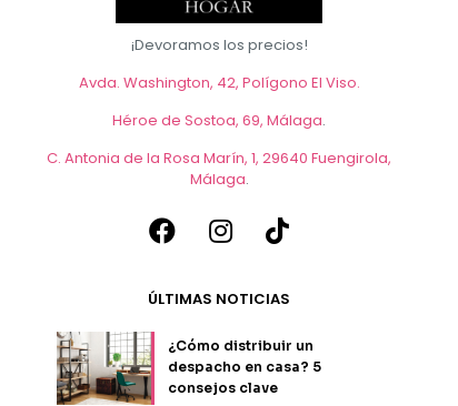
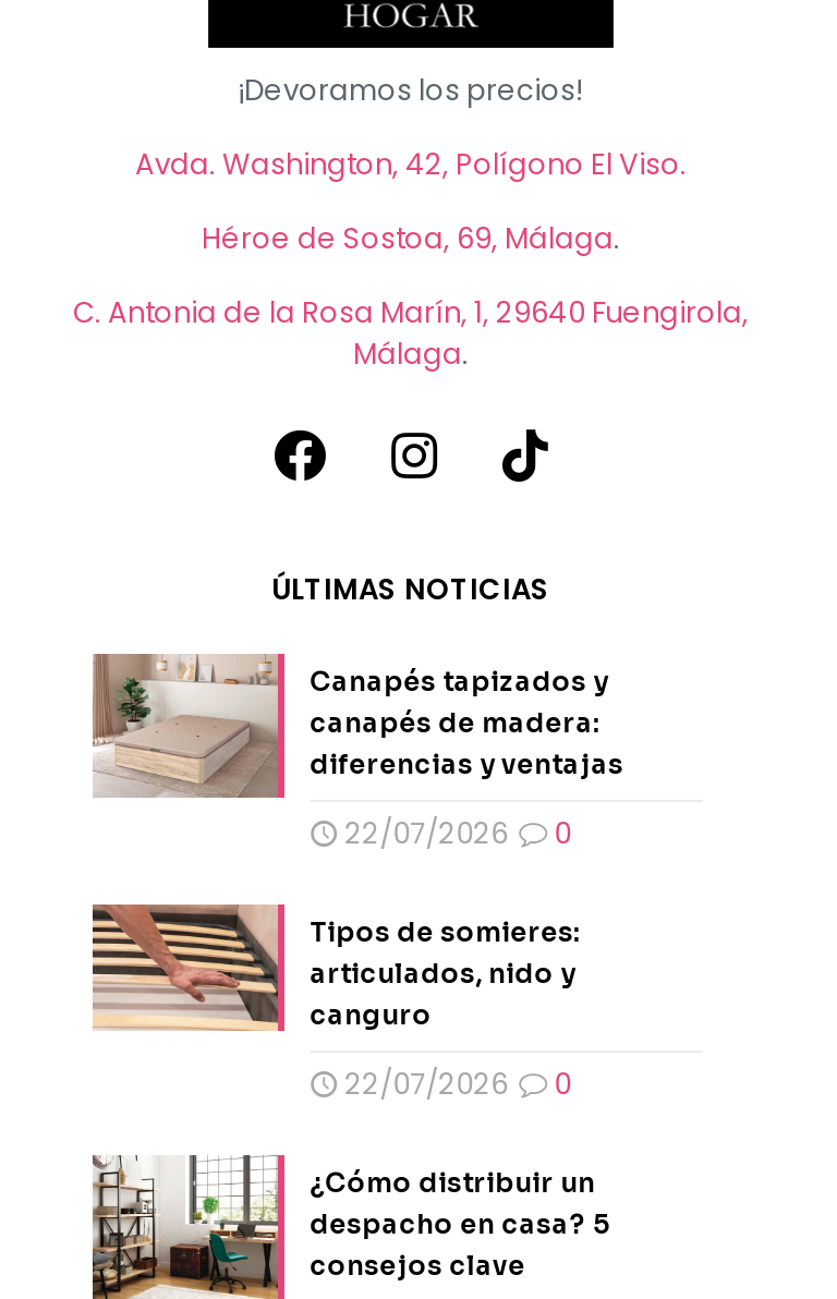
+ [image]
+ Canapés tapizados y
+ canapés de madera:
+ diferencias y ventajas
+ 22/07/2026
+ 0
+ Tipos de somieres:
+ articulados, nido y
+ canguro
+ 22/07/2026
+ 0

+ [image]
